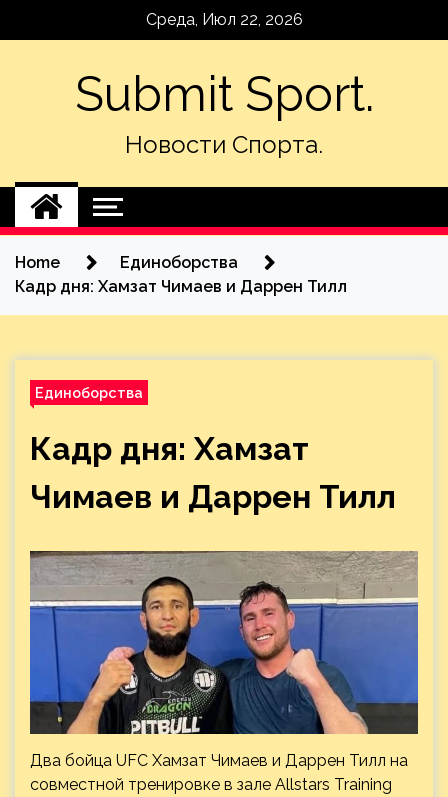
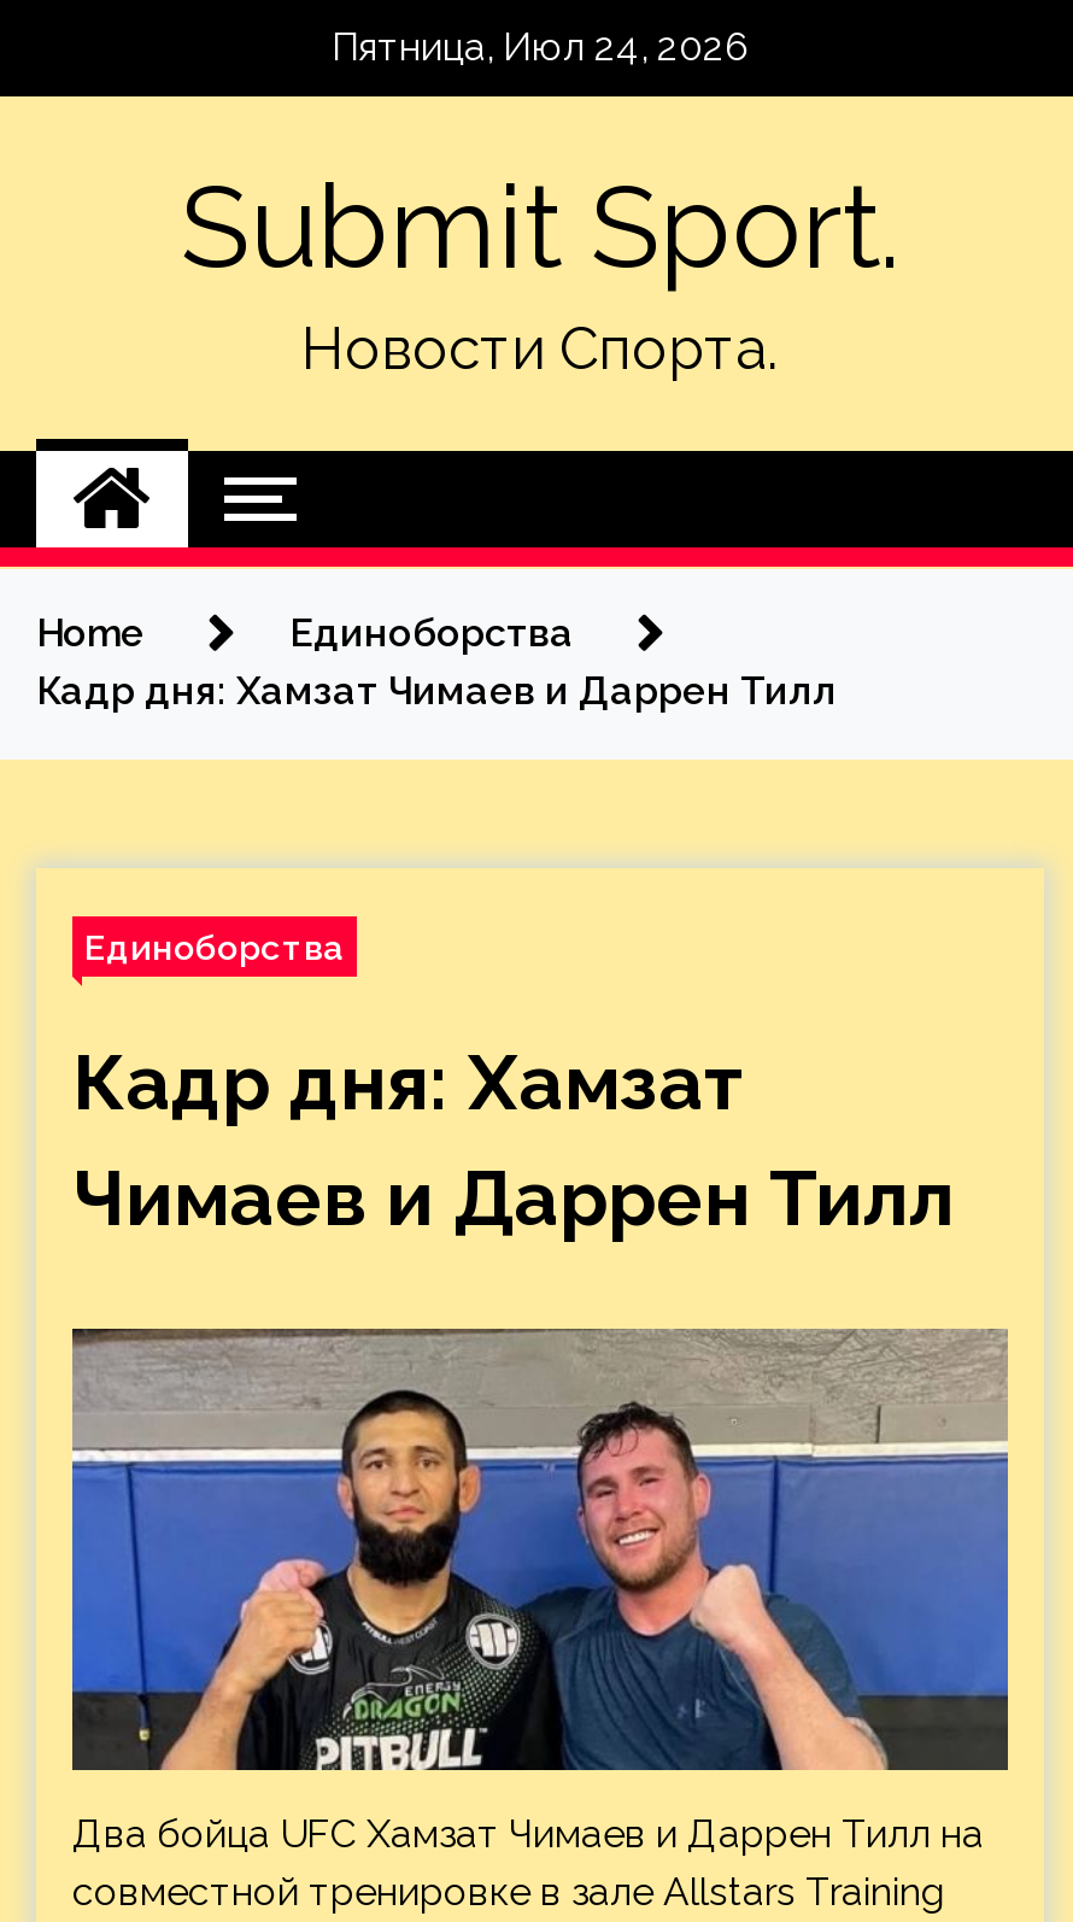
- Среда, Июл 22, 2026
+ Пятница, Июл 24, 2026
